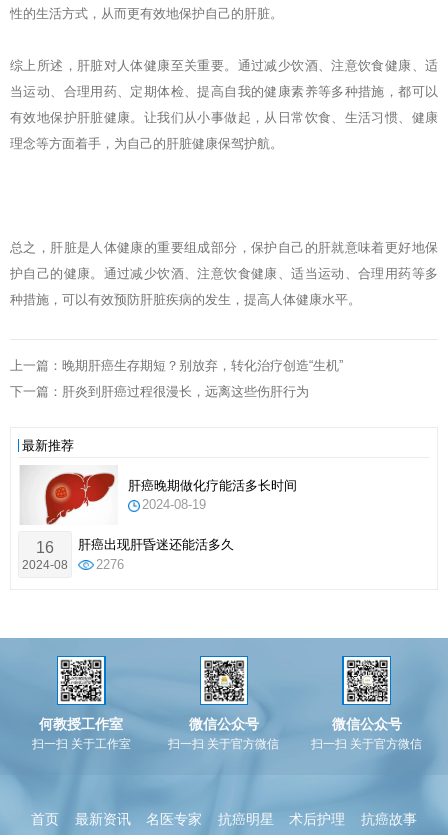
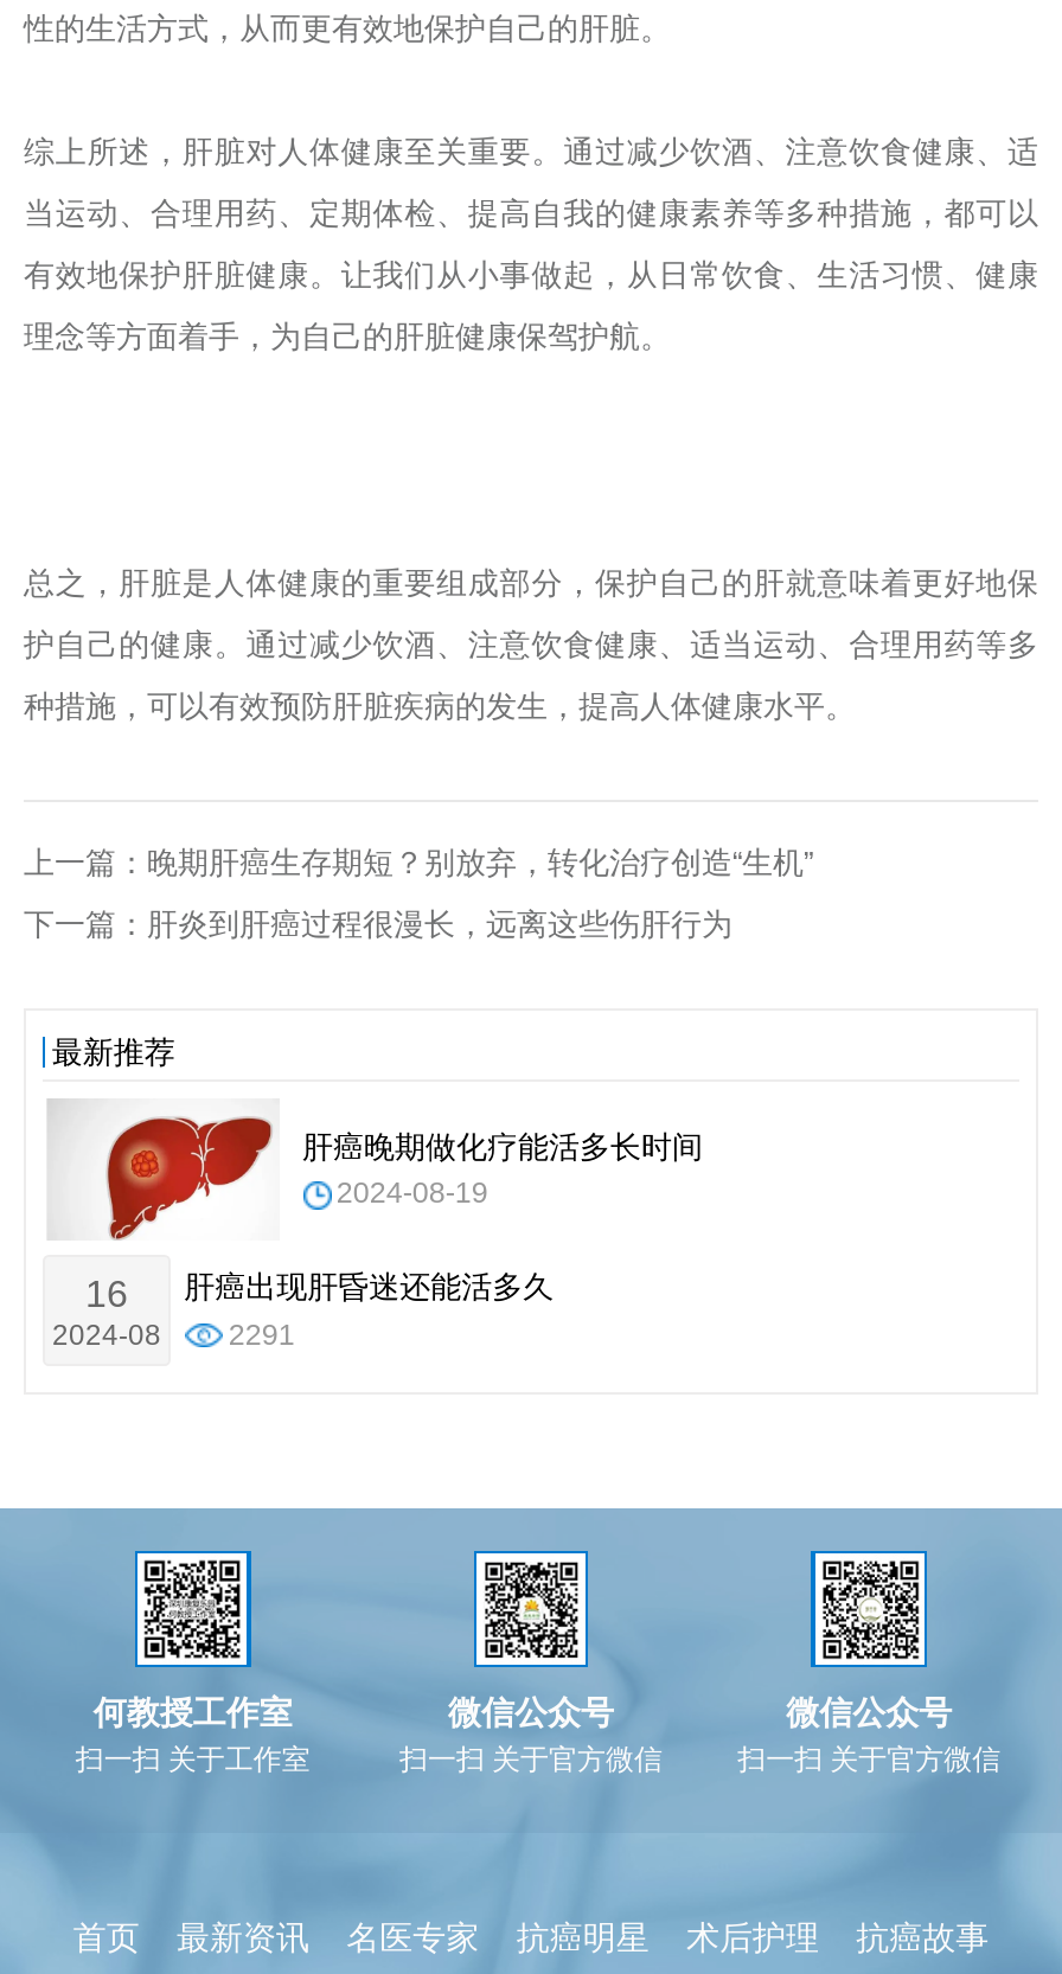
- 2276
+ 2291
